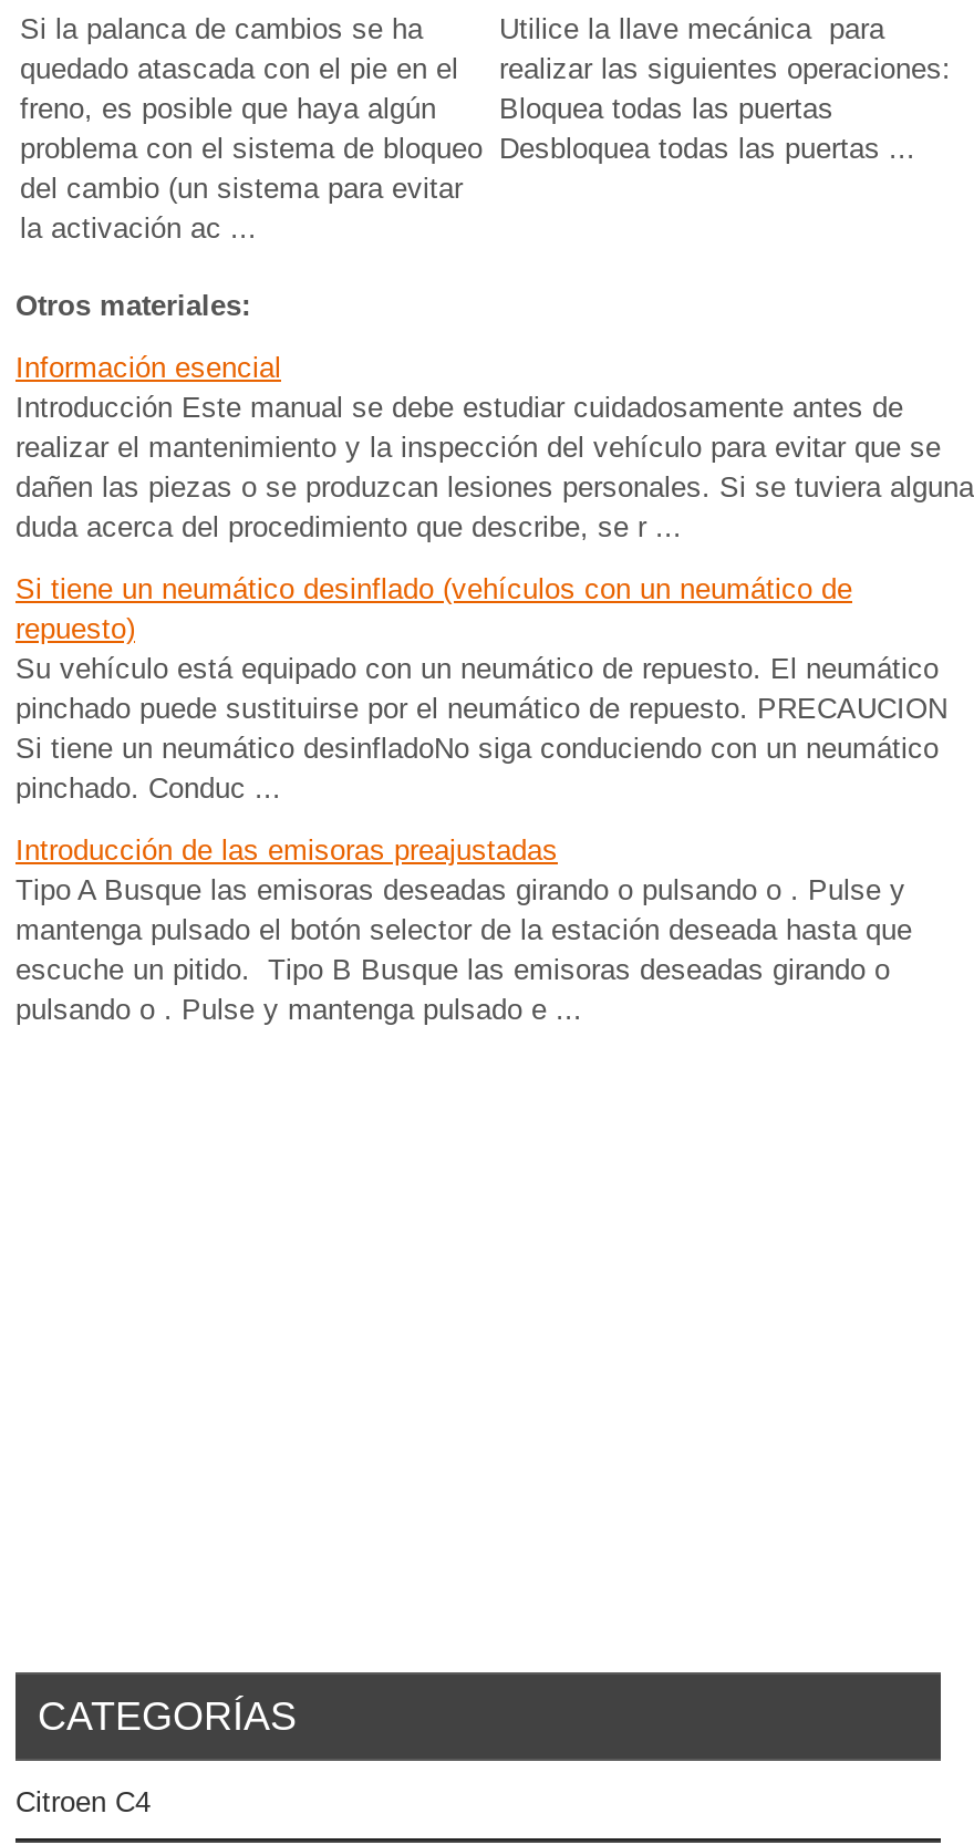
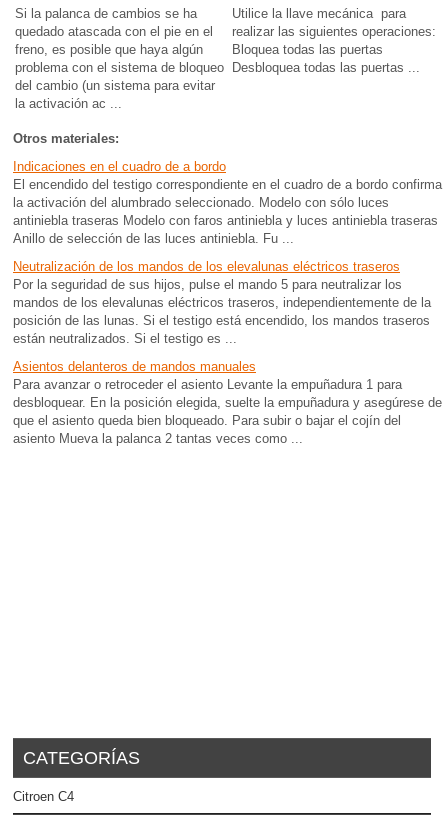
- Información esencial
- Introducción Este manual se debe estudiar cuidadosamente antes de
- realizar el mantenimiento y la inspección del vehículo para evitar que se
- dañen las piezas o se produzcan lesiones personales. Si se tuviera alguna
- duda acerca del procedimiento que describe, se r ...
+ Indicaciones en el cuadro de a bordo
+ El encendido del testigo correspondiente en el cuadro de a bordo confirma
+ la activación del alumbrado seleccionado. Modelo con sólo luces
+ antiniebla traseras Modelo con faros antiniebla y luces antiniebla traseras
+ Anillo de selección de las luces antiniebla. Fu ...

- Si tiene un neumático desinflado (vehículos con un neumático de
- repuesto)
- Su vehículo está equipado con un neumático de repuesto. El neumático
- pinchado puede sustituirse por el neumático de repuesto. PRECAUCION
- Si tiene un neumático desinfladoNo siga conduciendo con un neumático
- pinchado. Conduc ...
+ Neutralización de los mandos de los elevalunas eléctricos traseros
+ Por la seguridad de sus hijos, pulse el mando 5 para neutralizar los
+ mandos de los elevalunas eléctricos traseros, independientemente de la
+ posición de las lunas. Si el testigo está encendido, los mandos traseros
+ están neutralizados. Si el testigo es ...

- Introducción de las emisoras preajustadas
- Tipo A Busque las emisoras deseadas girando o pulsando o . Pulse y
- mantenga pulsado el botón selector de la estación deseada hasta que
- escuche un pitido. Tipo B Busque las emisoras deseadas girando o
- pulsando o . Pulse y mantenga pulsado e ...
+ Asientos delanteros de mandos manuales
+ Para avanzar o retroceder el asiento Levante la empuñadura 1 para
+ desbloquear. En la posición elegida, suelte la empuñadura y asegúrese de
+ que el asiento queda bien bloqueado. Para subir o bajar el cojín del
+ asiento Mueva la palanca 2 tantas veces como ...
